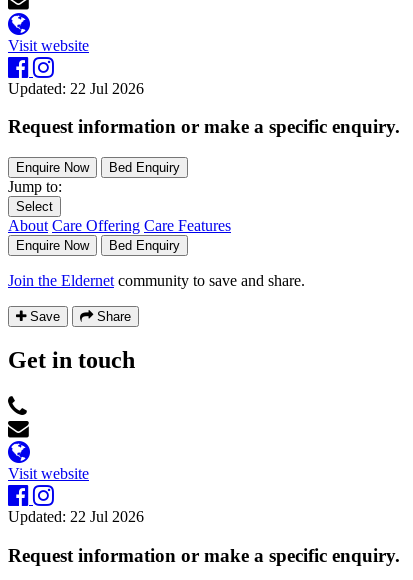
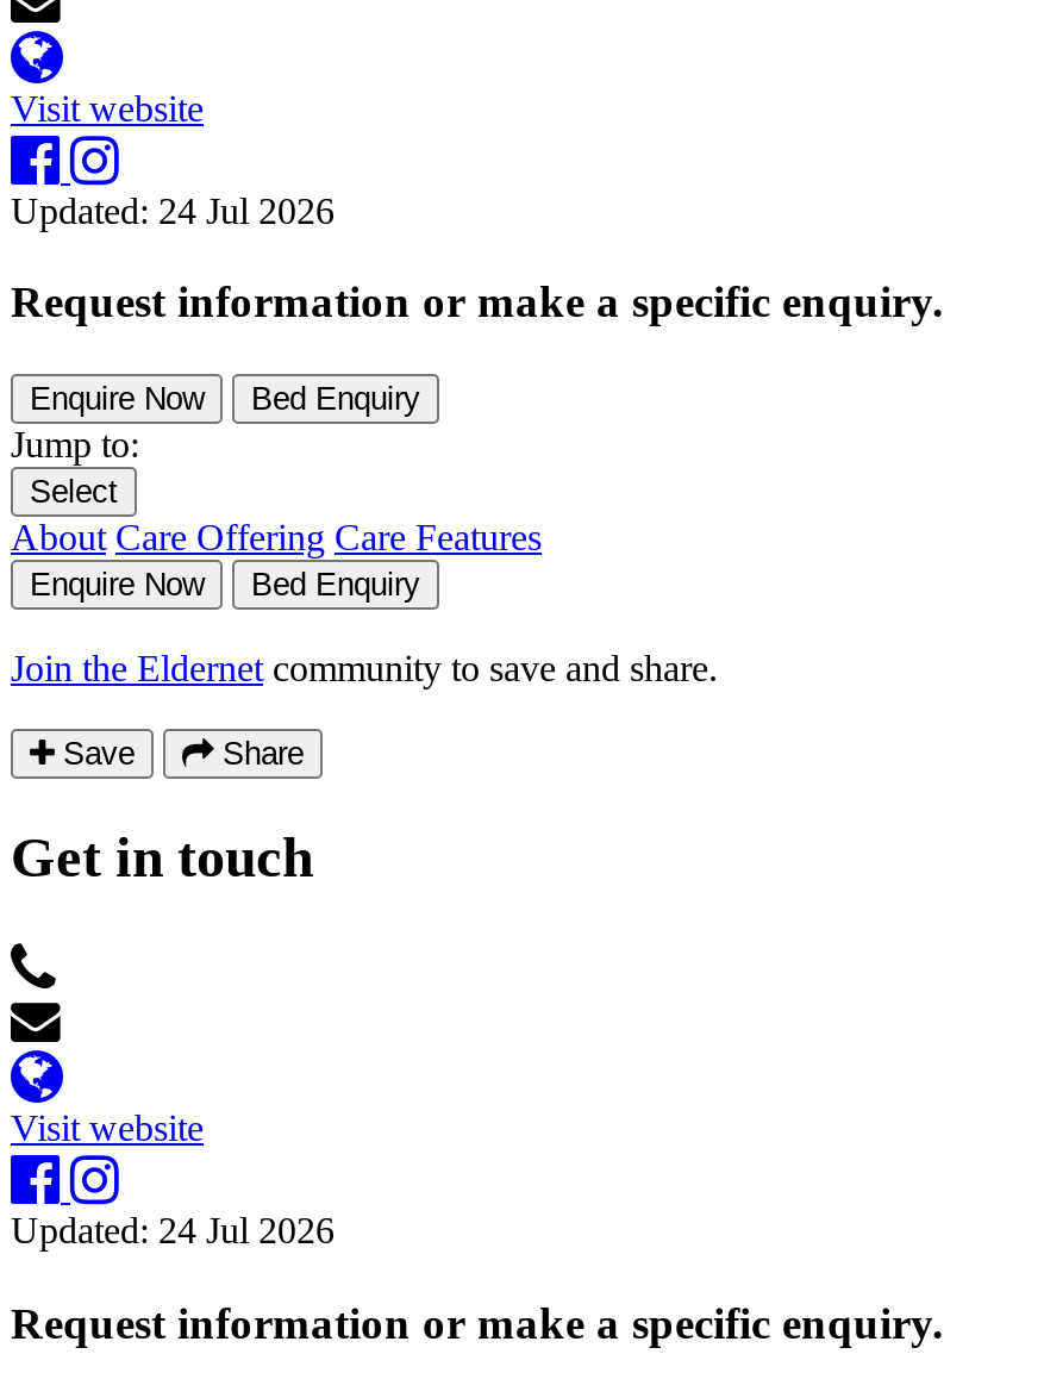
- Updated: 22 Jul 2026
+ Updated: 24 Jul 2026

- Updated: 22 Jul 2026
+ Updated: 24 Jul 2026
